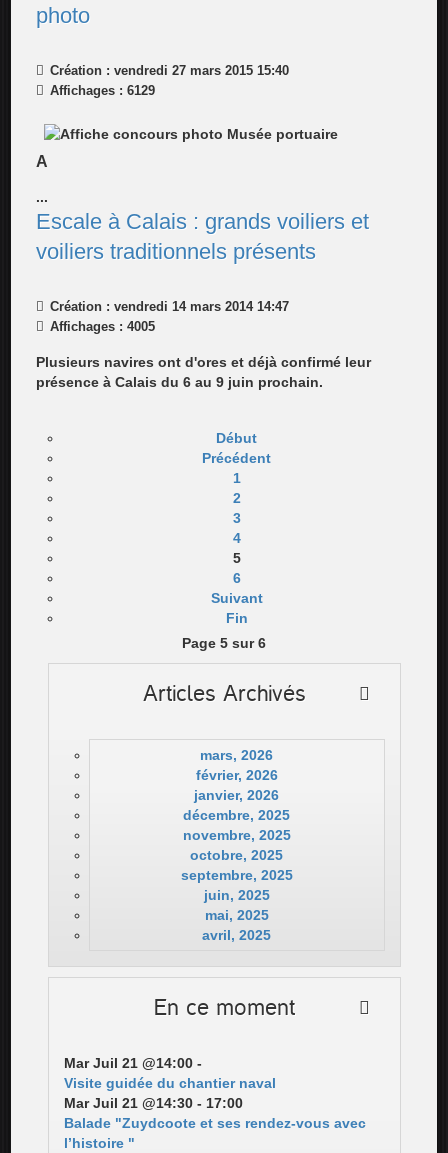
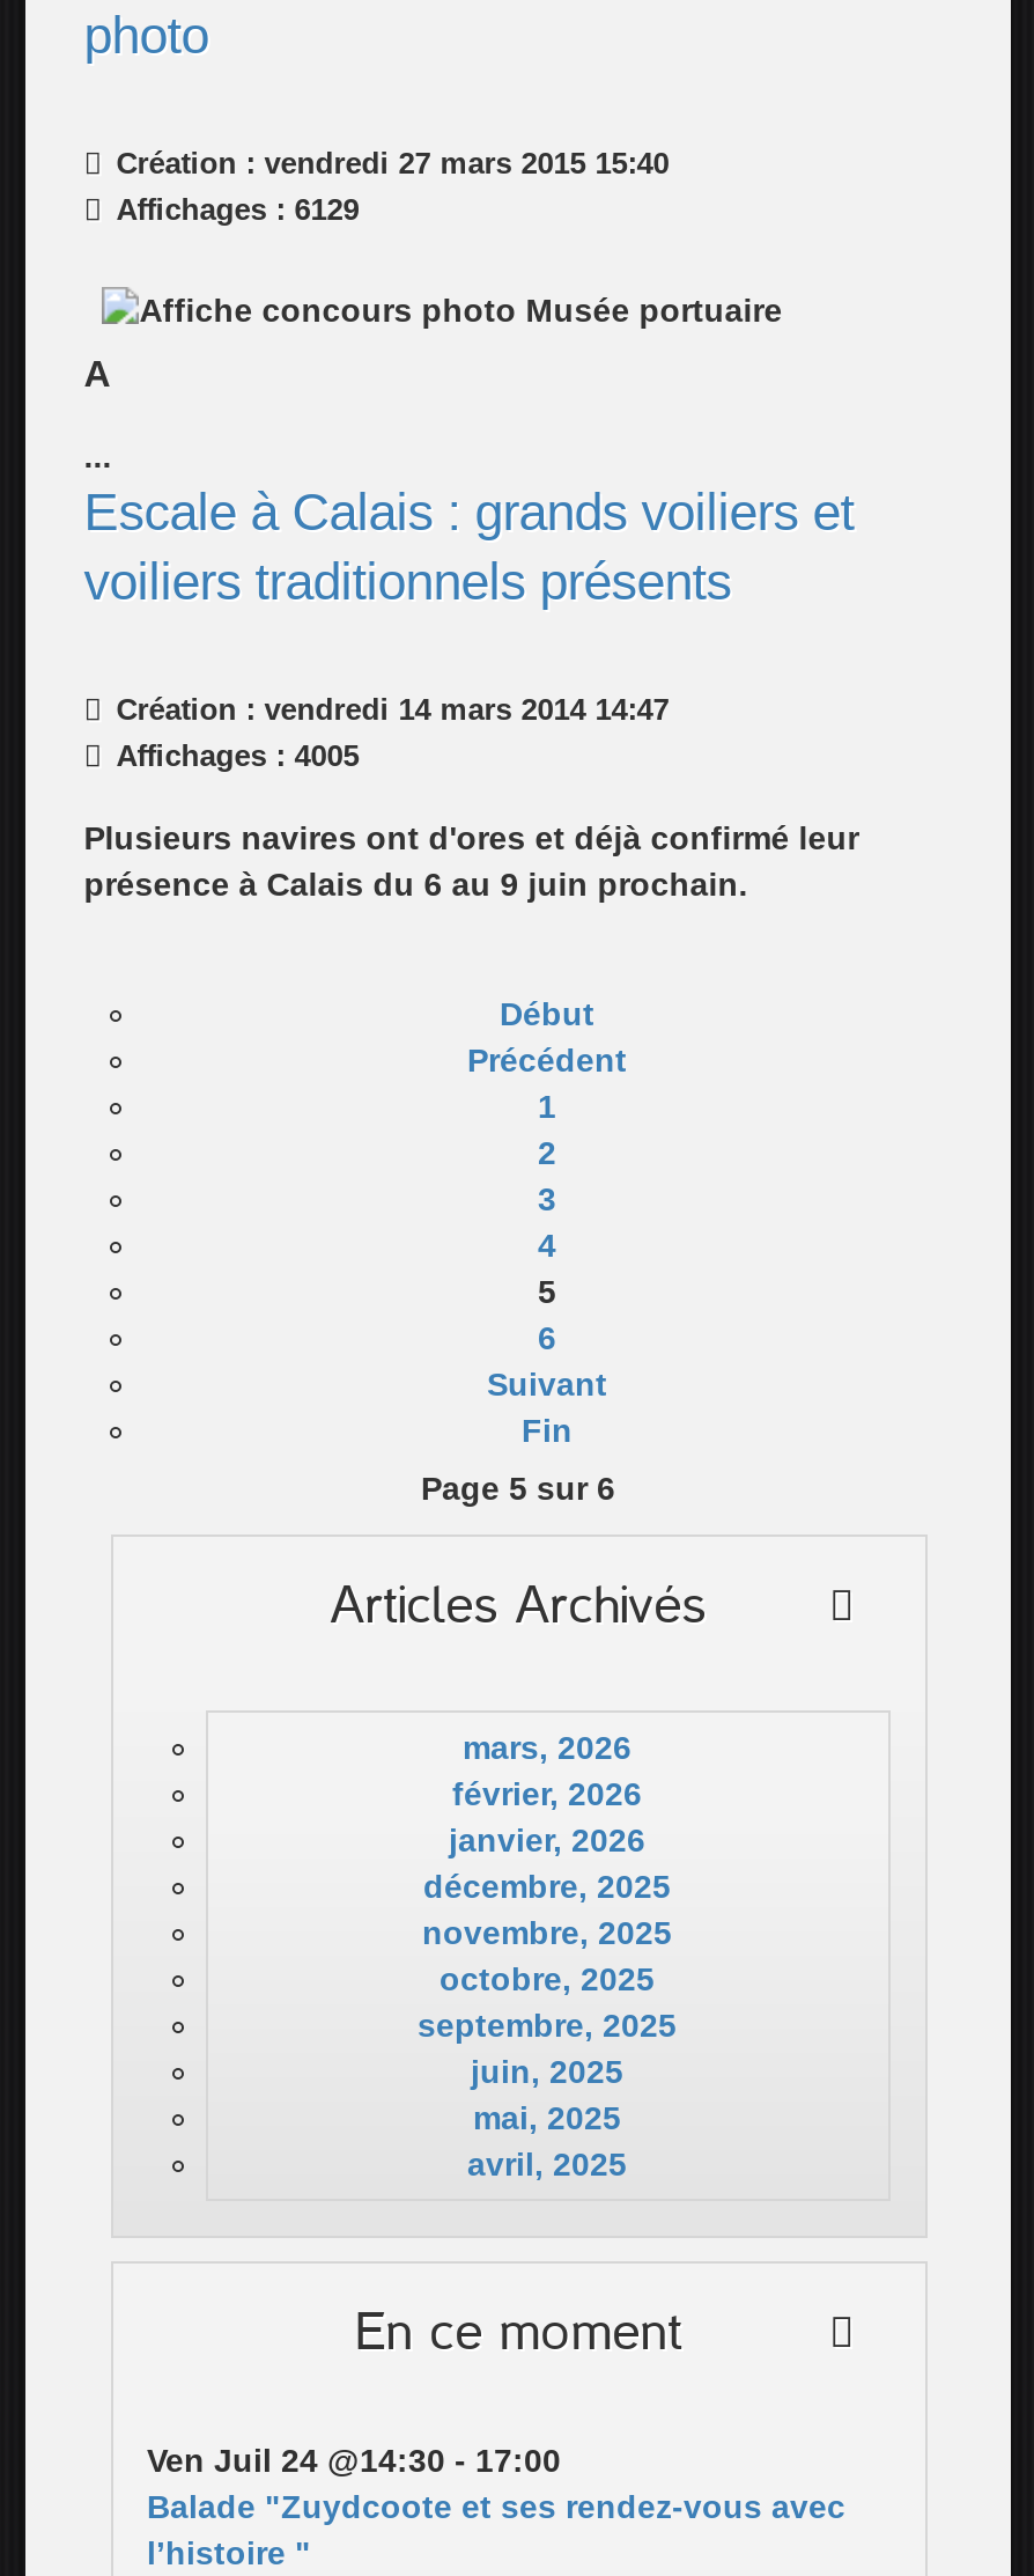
- Mar Juil 21 @14:00 -
- Visite guidée du chantier naval
- Mar Juil 21 @14:30 - 17:00
+ Ven Juil 24 @14:30 - 17:00
